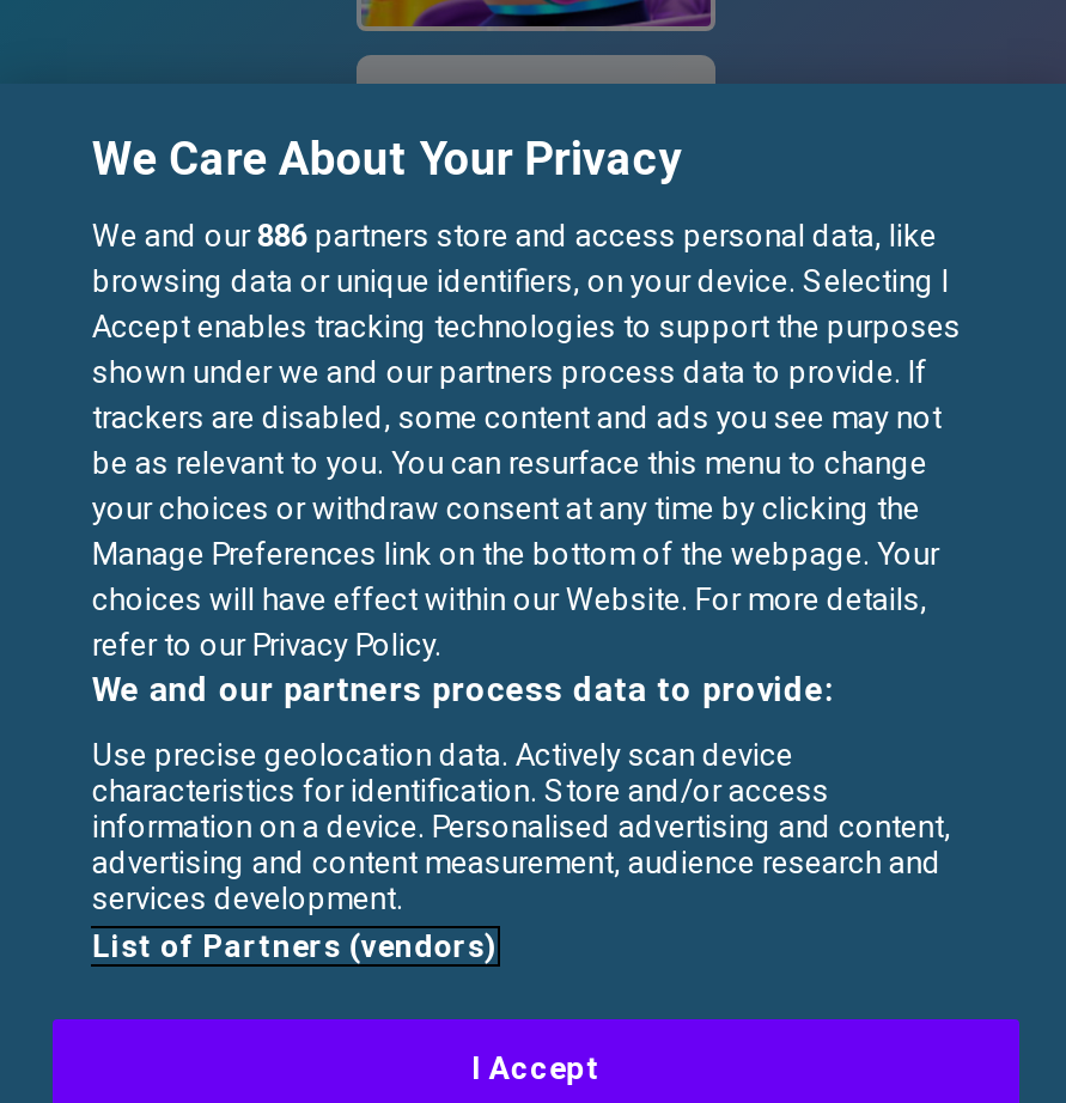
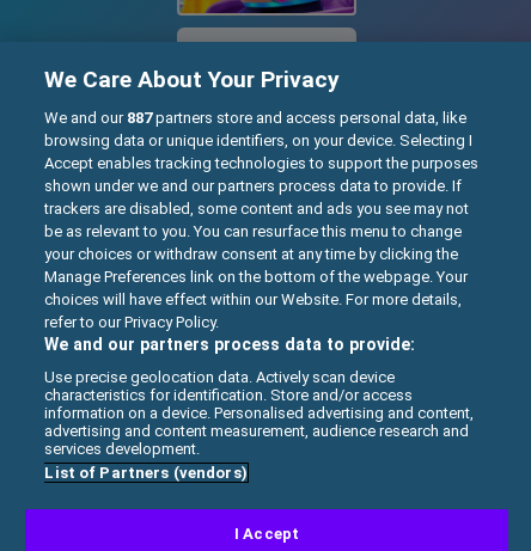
- We and our 886 partners store and access personal data, like
+ We and our 887 partners store and access personal data, like
